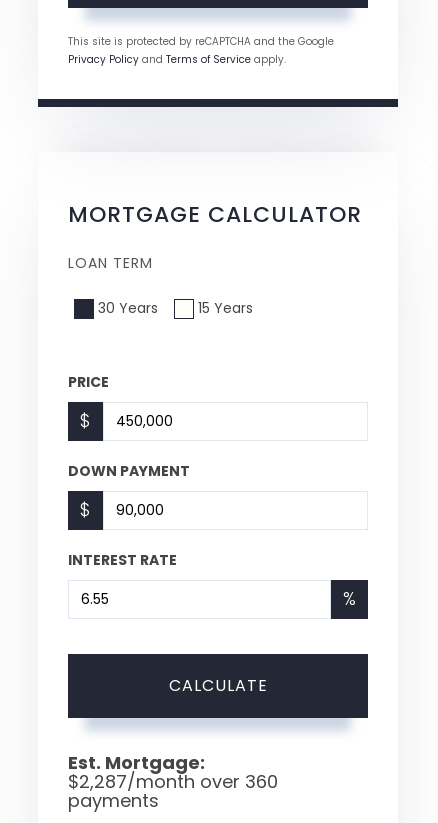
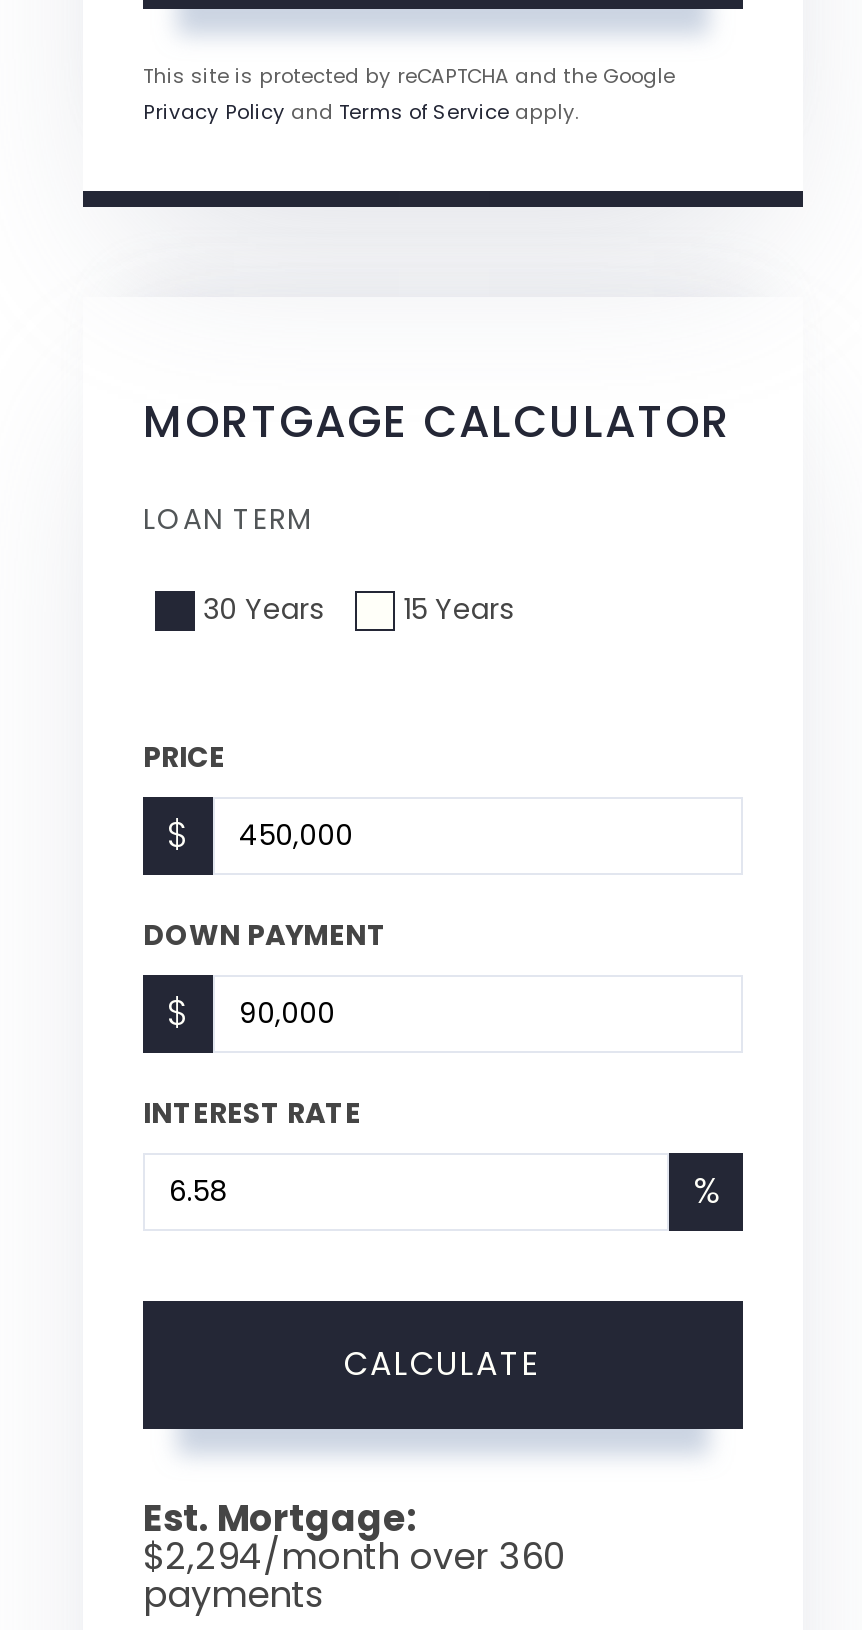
- $2,287/month over 360
+ $2,294/month over 360
